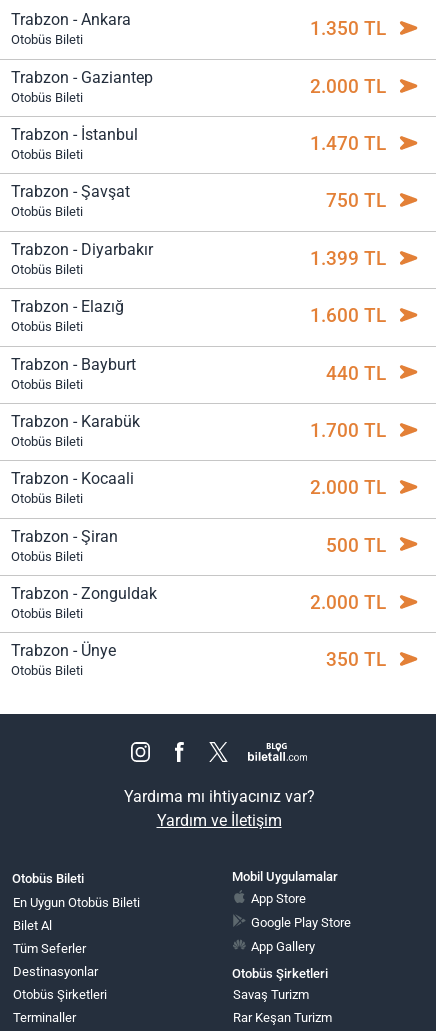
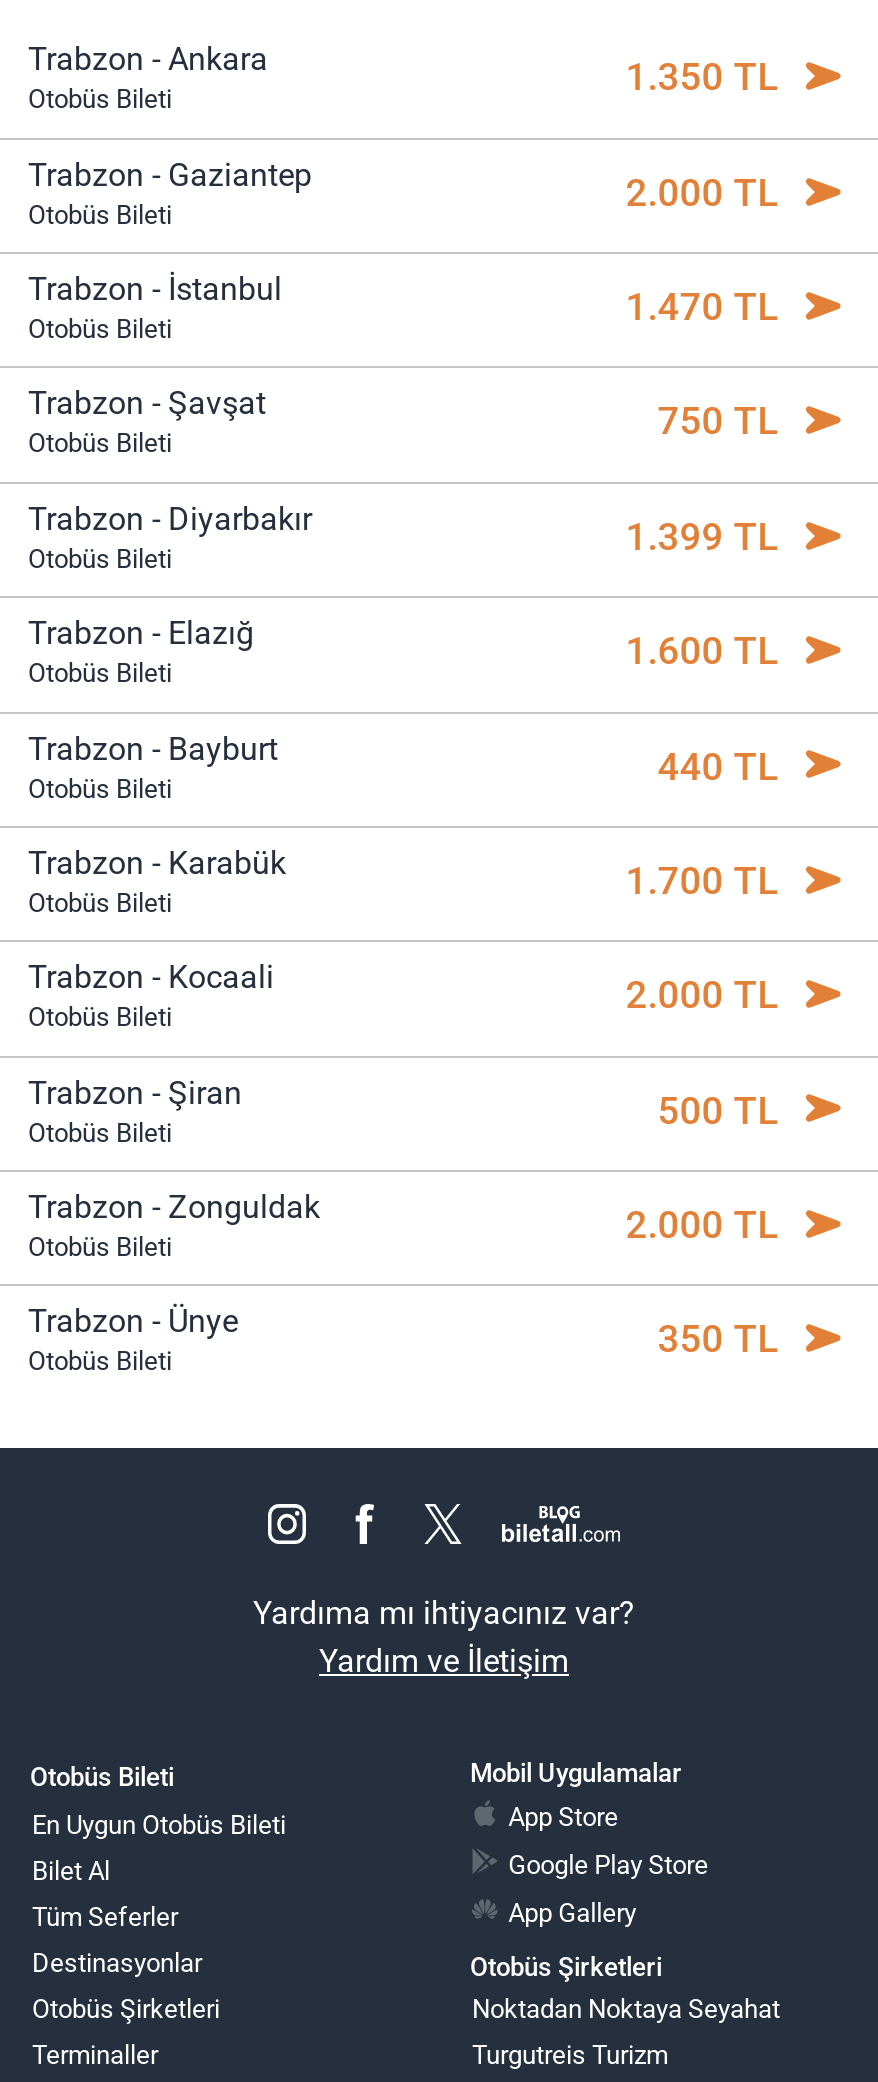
- Savaş Turizm
+ Noktadan Noktaya Seyahat

- Rar Keşan Turizm
+ Turgutreis Turizm
